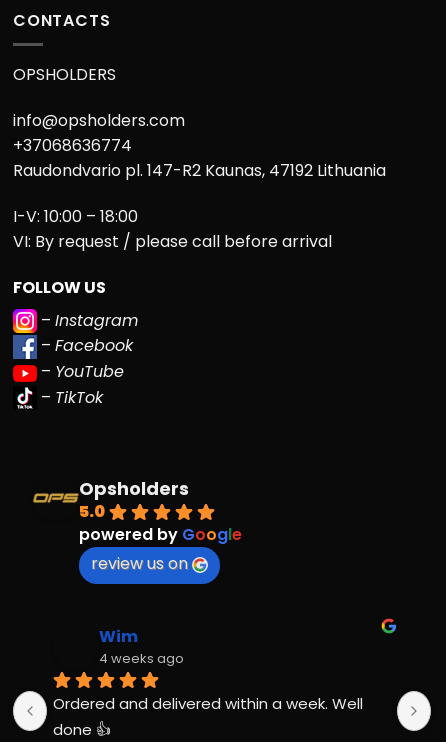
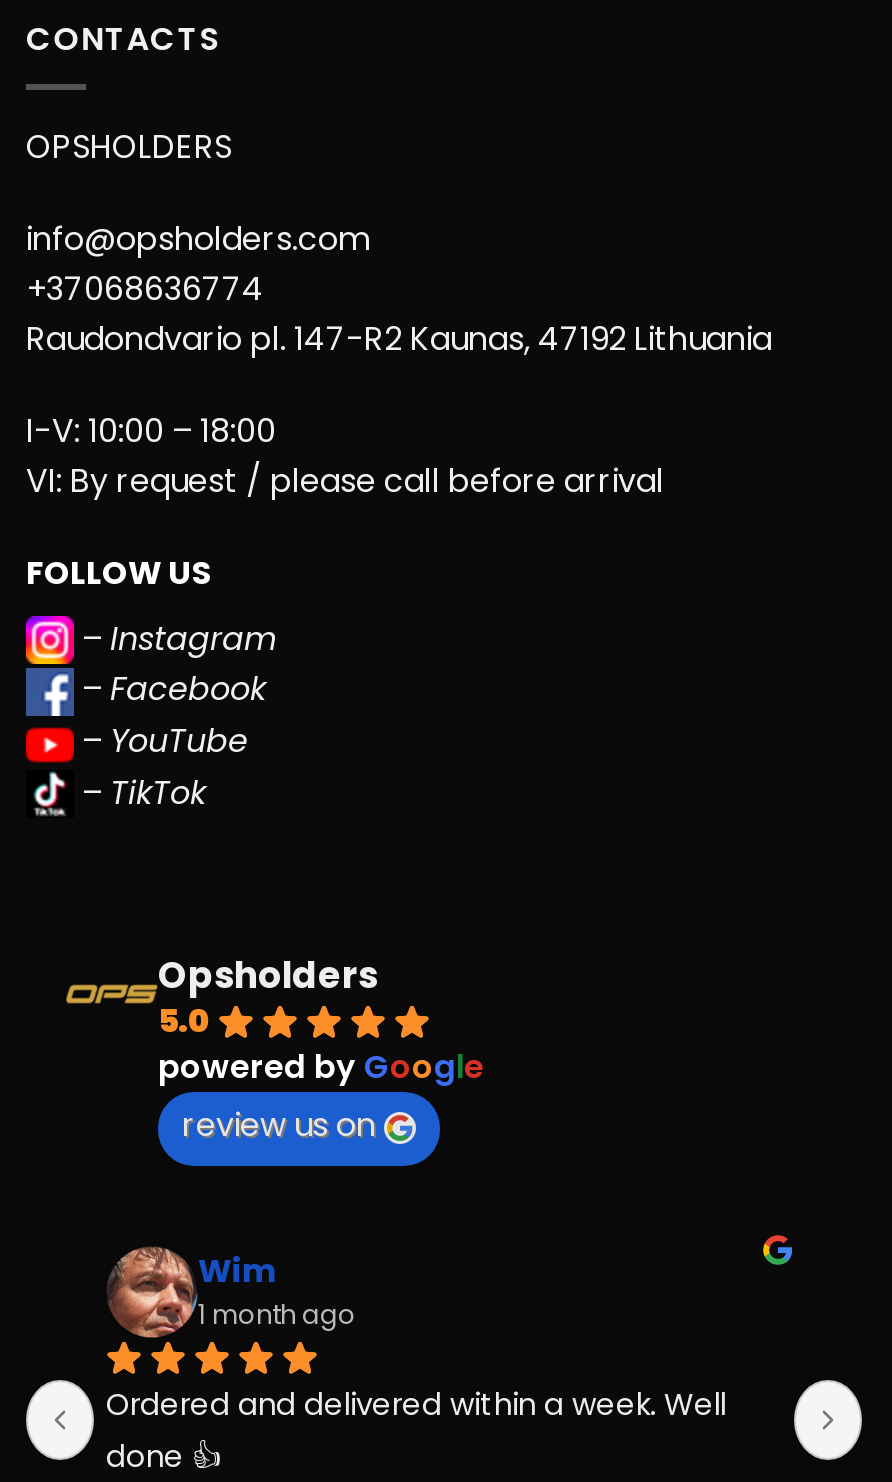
+ [image]

- 4 weeks ago
+ 1 month ago
